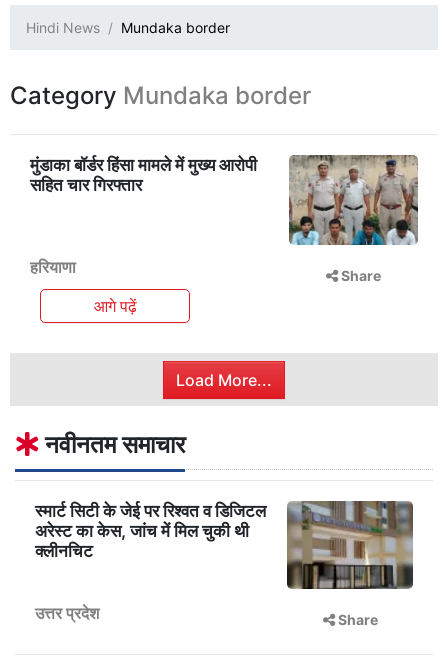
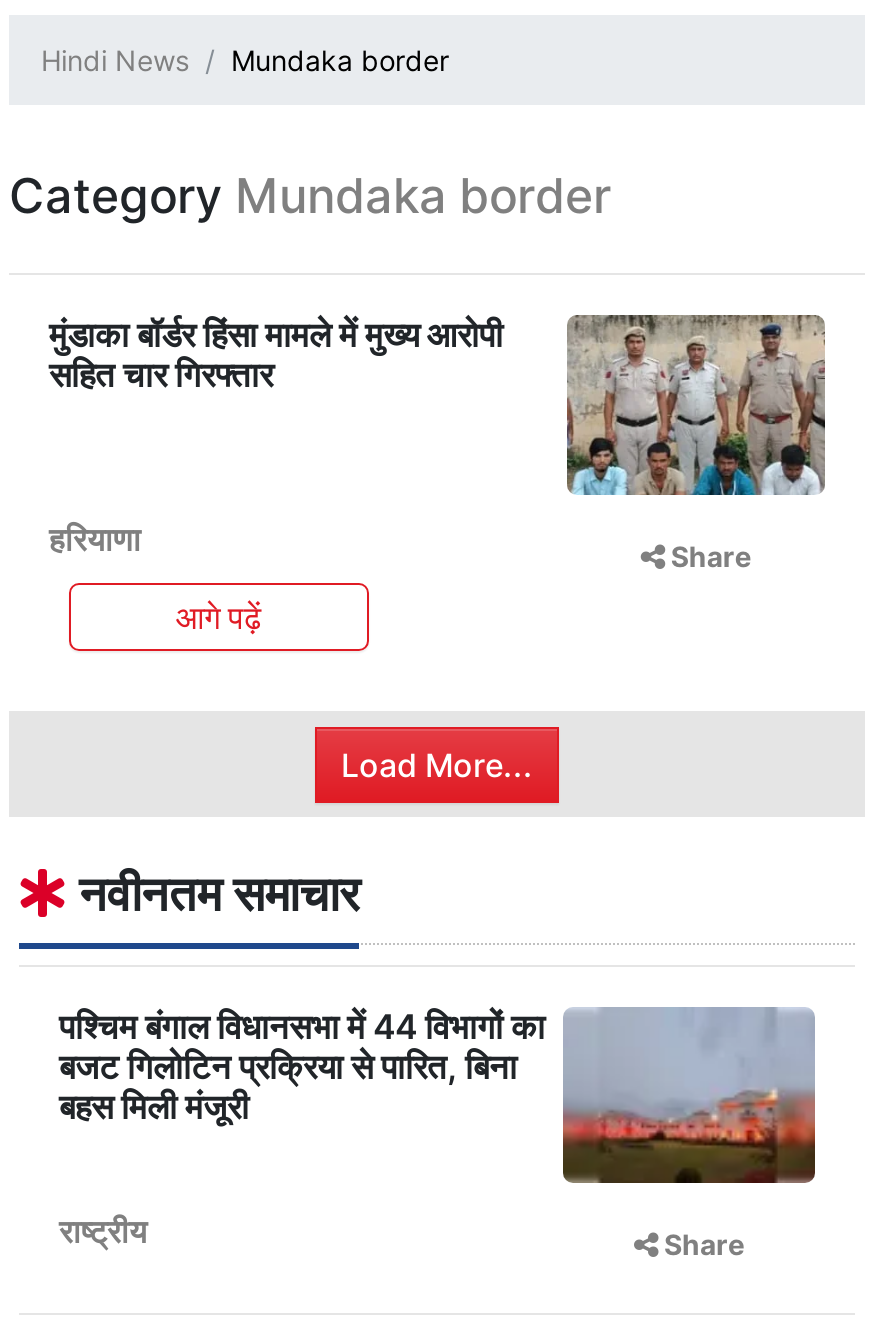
- [image]
- स्मार्ट सिटी के जेई पर रिश्वत व डिजिटल
- अरेस्ट का केस, जांच में मिल चुकी थी
- क्लीनचिट
+ [image]
+ पश्चिम बंगाल विधानसभा में 44 विभागों का
+ बजट गिलोटिन प्रक्रिया से पारित, बिना
+ बहस मिली मंजूरी

- उत्तर प्रदेश
+ राष्ट्रीय
